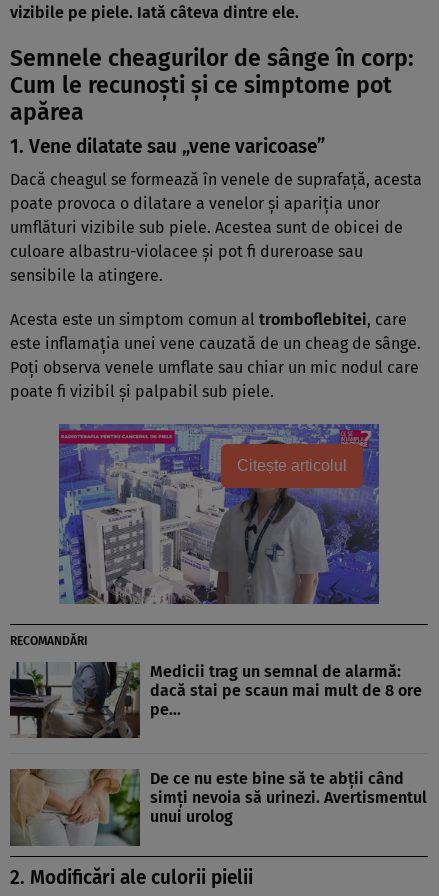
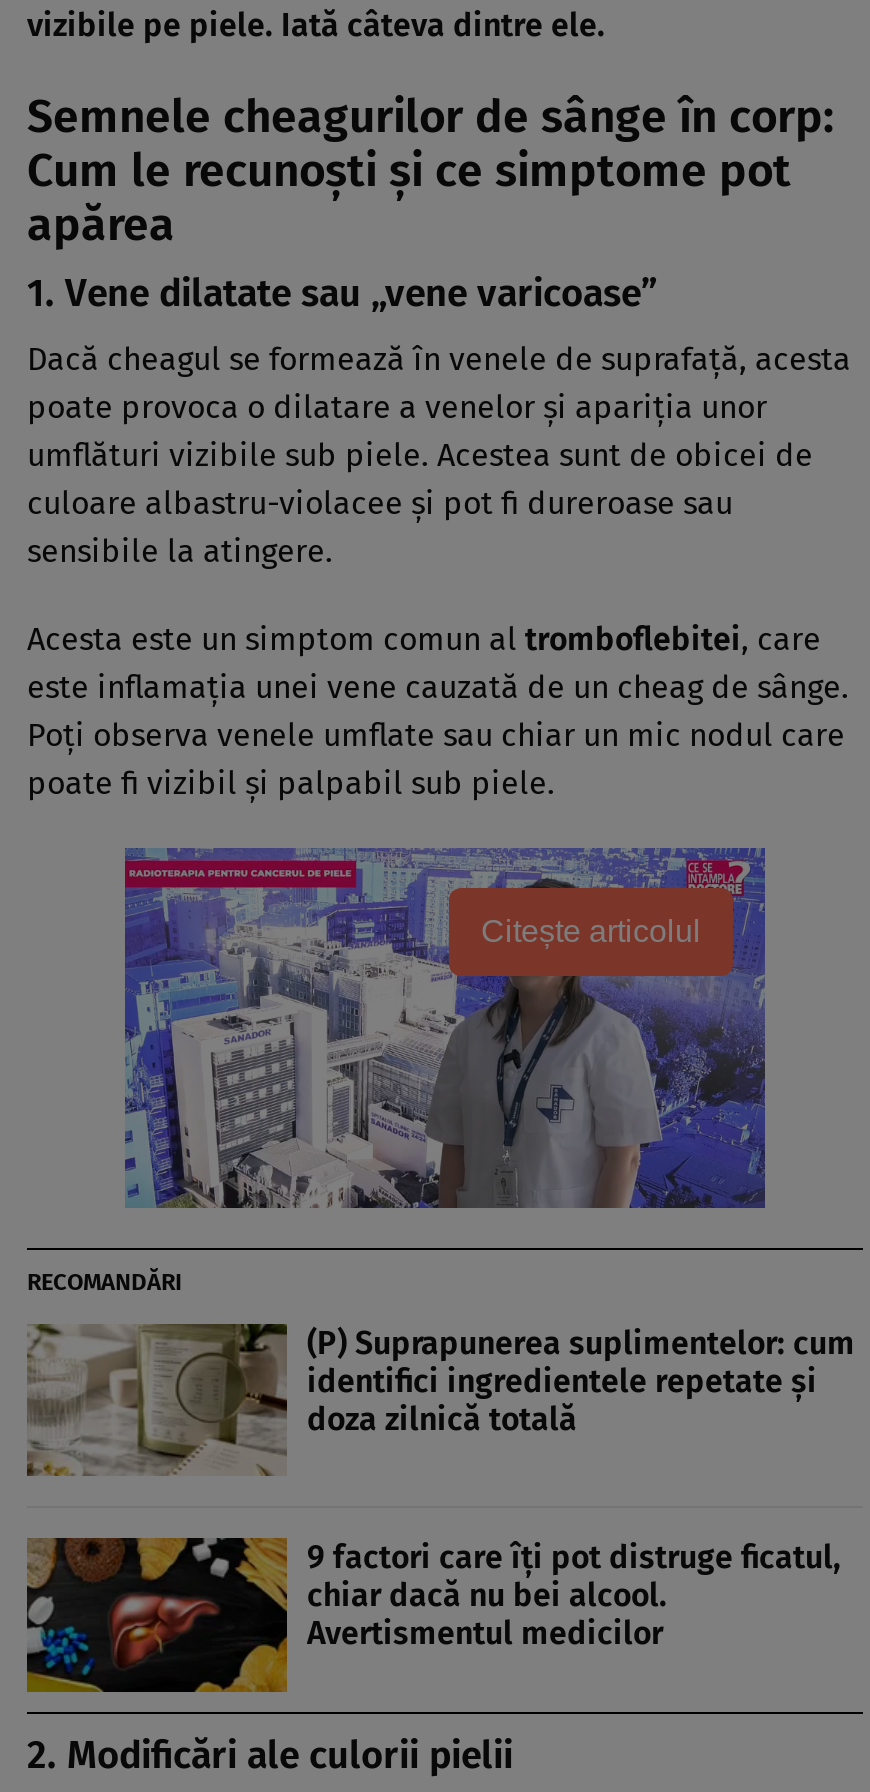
- [image]
- Medicii trag un semnal de alarmă:
- dacă stai pe scaun mai mult de 8 ore
- pe…
+ [image]
+ (P) Suprapunerea suplimentelor: cum
+ identifici ingredientele repetate și
+ doza zilnică totală

- [image]
- De ce nu este bine să te abții când
- simți nevoia să urinezi. Avertismentul
- unui urolog
+ [image]
+ 9 factori care îți pot distruge ficatul,
+ chiar dacă nu bei alcool.
+ Avertismentul medicilor
